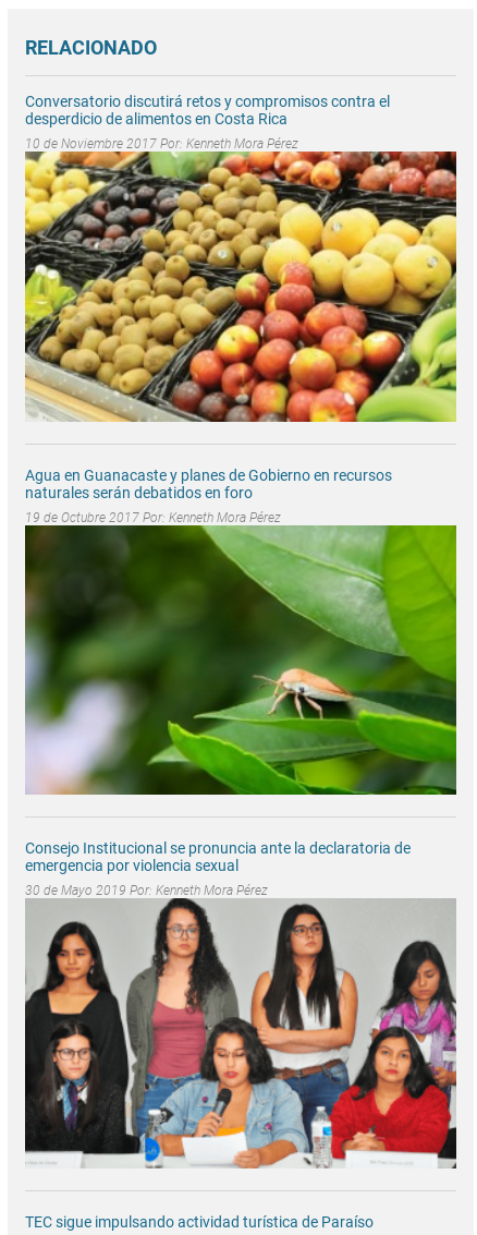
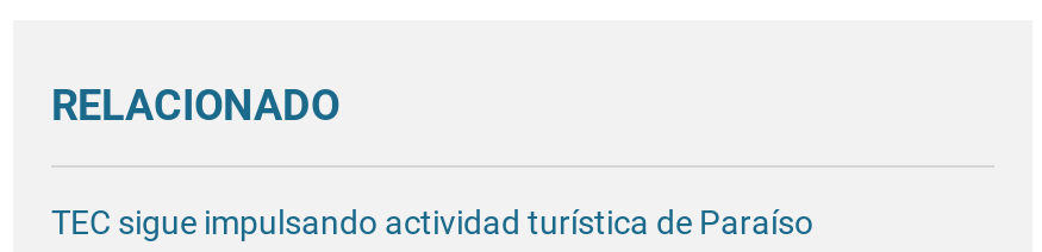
- [image]
- Conversatorio discutirá retos y compromisos contra el
- desperdicio de alimentos en Costa Rica
- 10 de Noviembre 2017 Por: Kenneth Mora Pérez

- [image]
- Agua en Guanacaste y planes de Gobierno en recursos
- naturales serán debatidos en foro
- 19 de Octubre 2017 Por: Kenneth Mora Pérez

- [image]
- Consejo Institucional se pronuncia ante la declaratoria de
- emergencia por violencia sexual
- 30 de Mayo 2019 Por: Kenneth Mora Pérez
